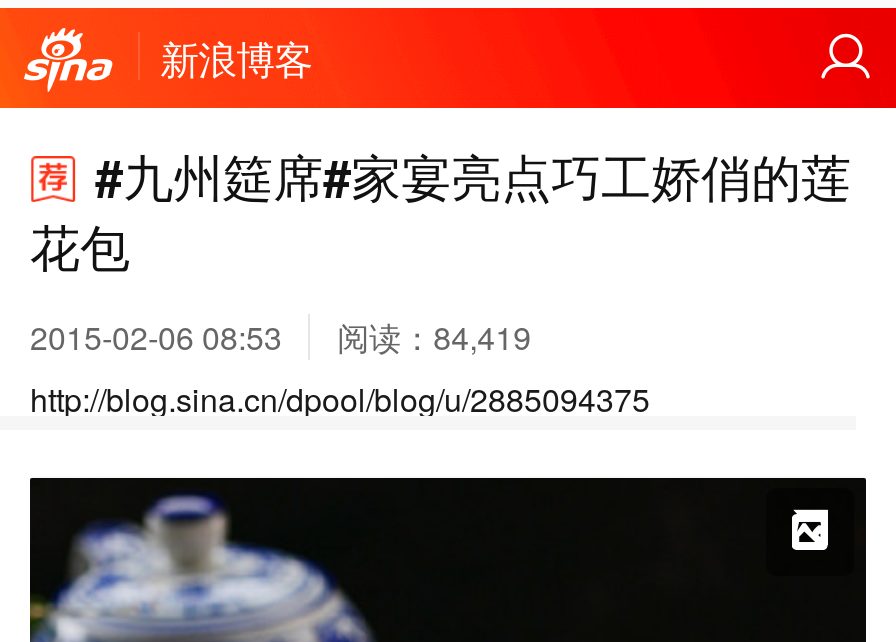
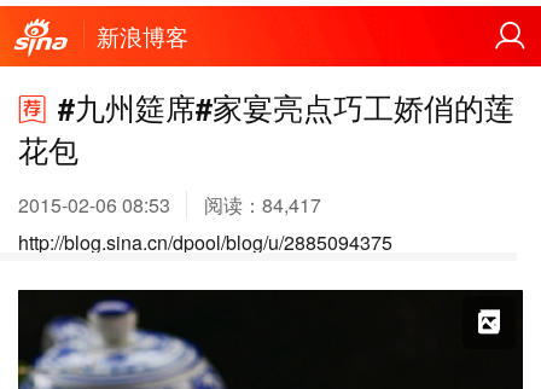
- 2015-02-06 08:53 阅读：84,419
+ 2015-02-06 08:53 阅读：84,417
